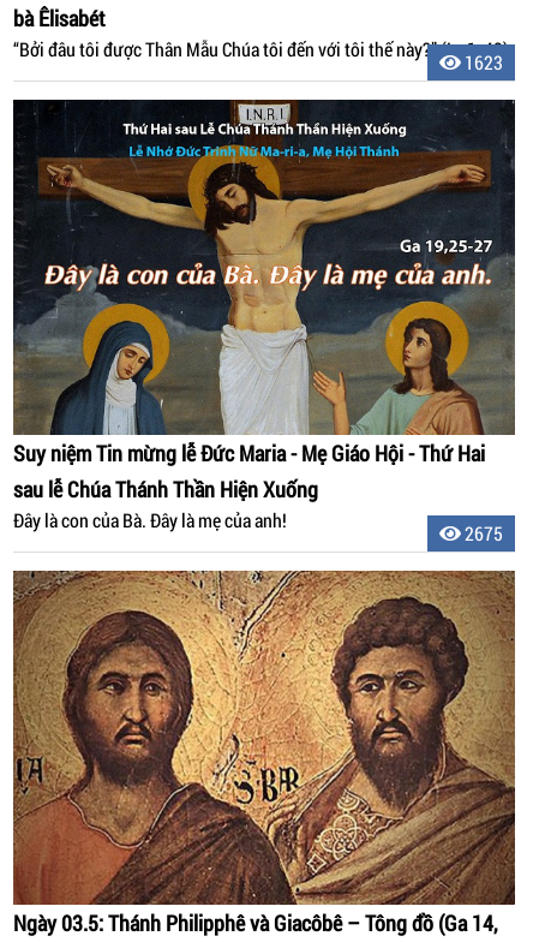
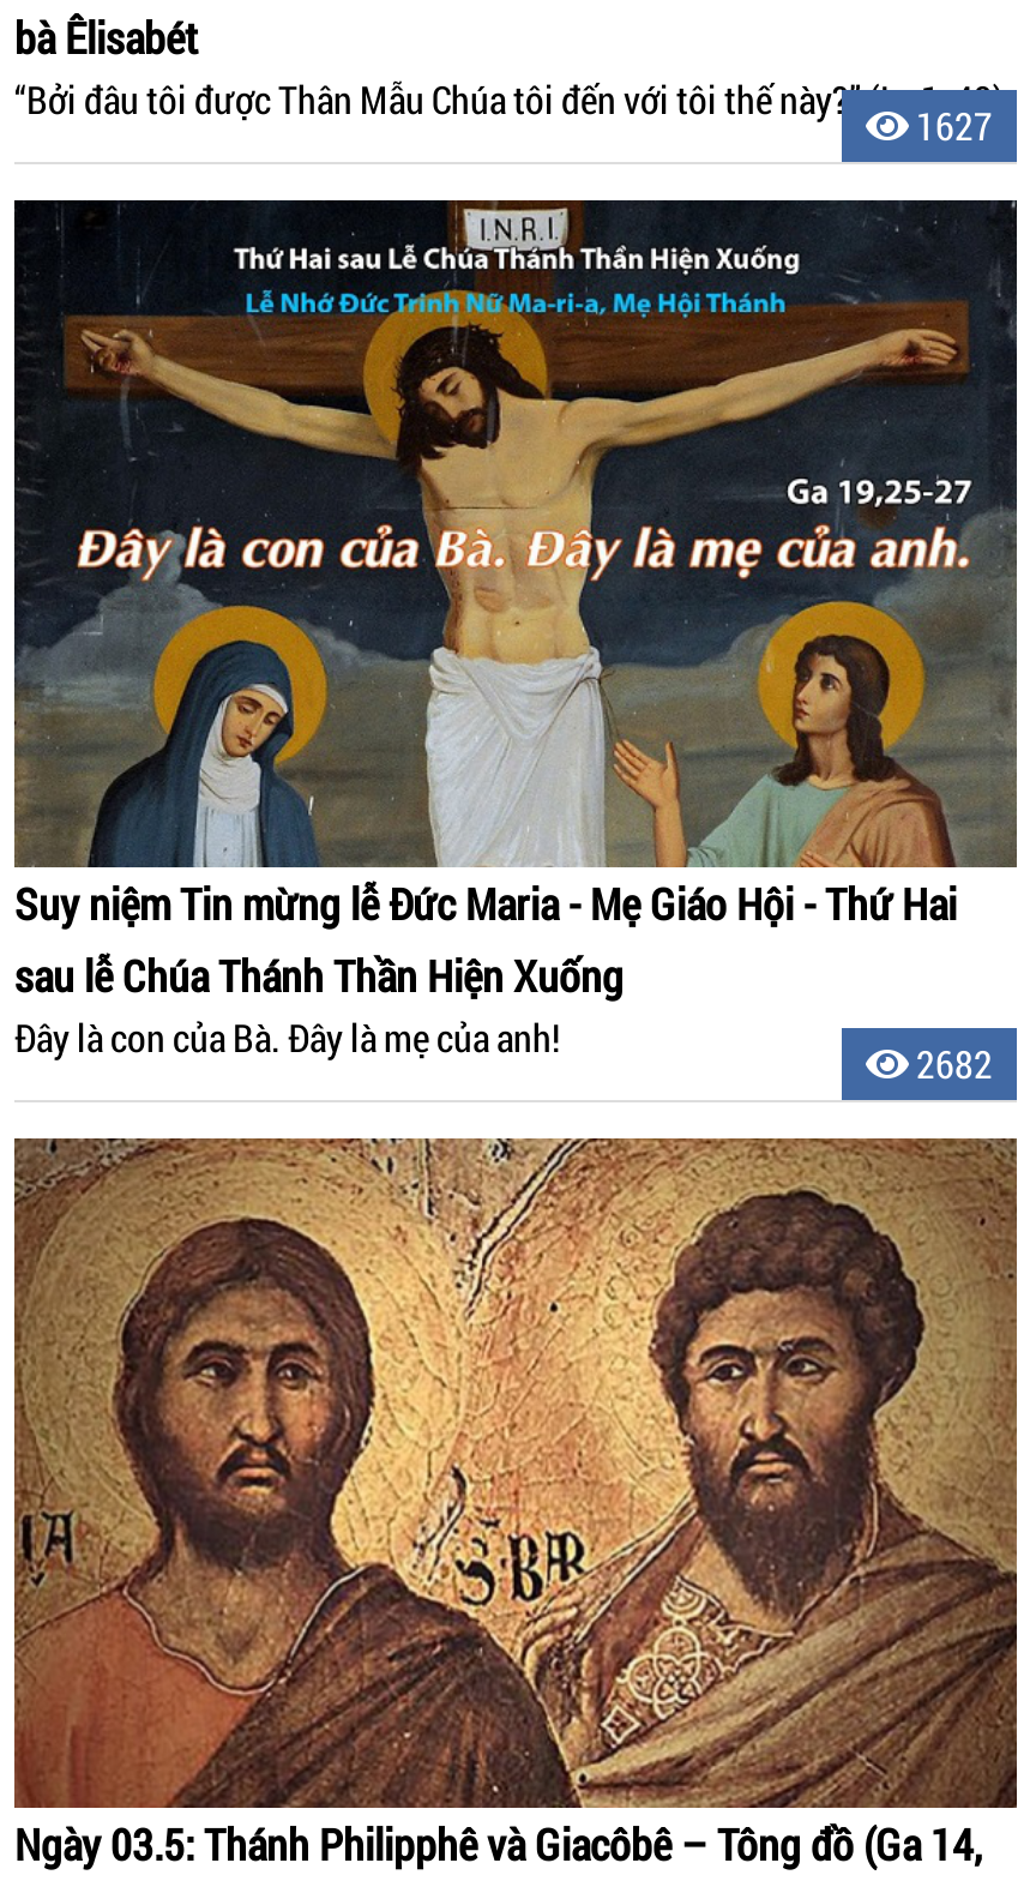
- 1623
+ 1627

- 2675
+ 2682
